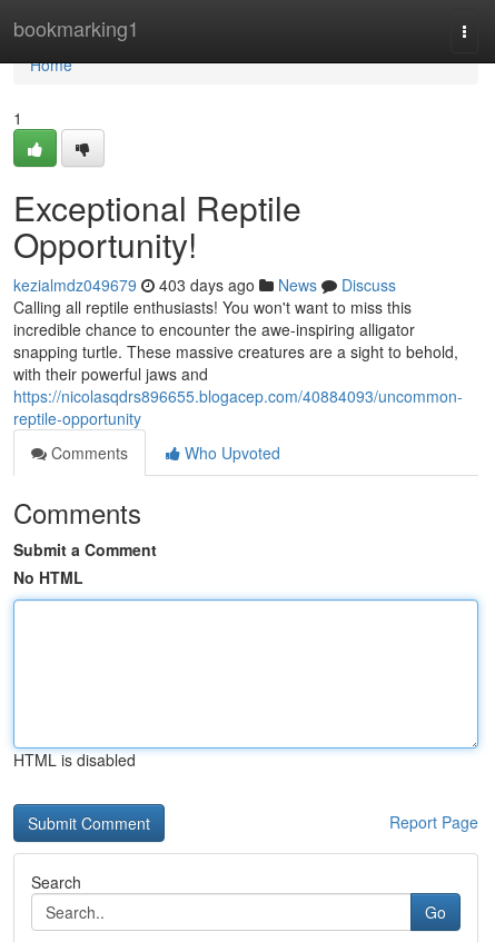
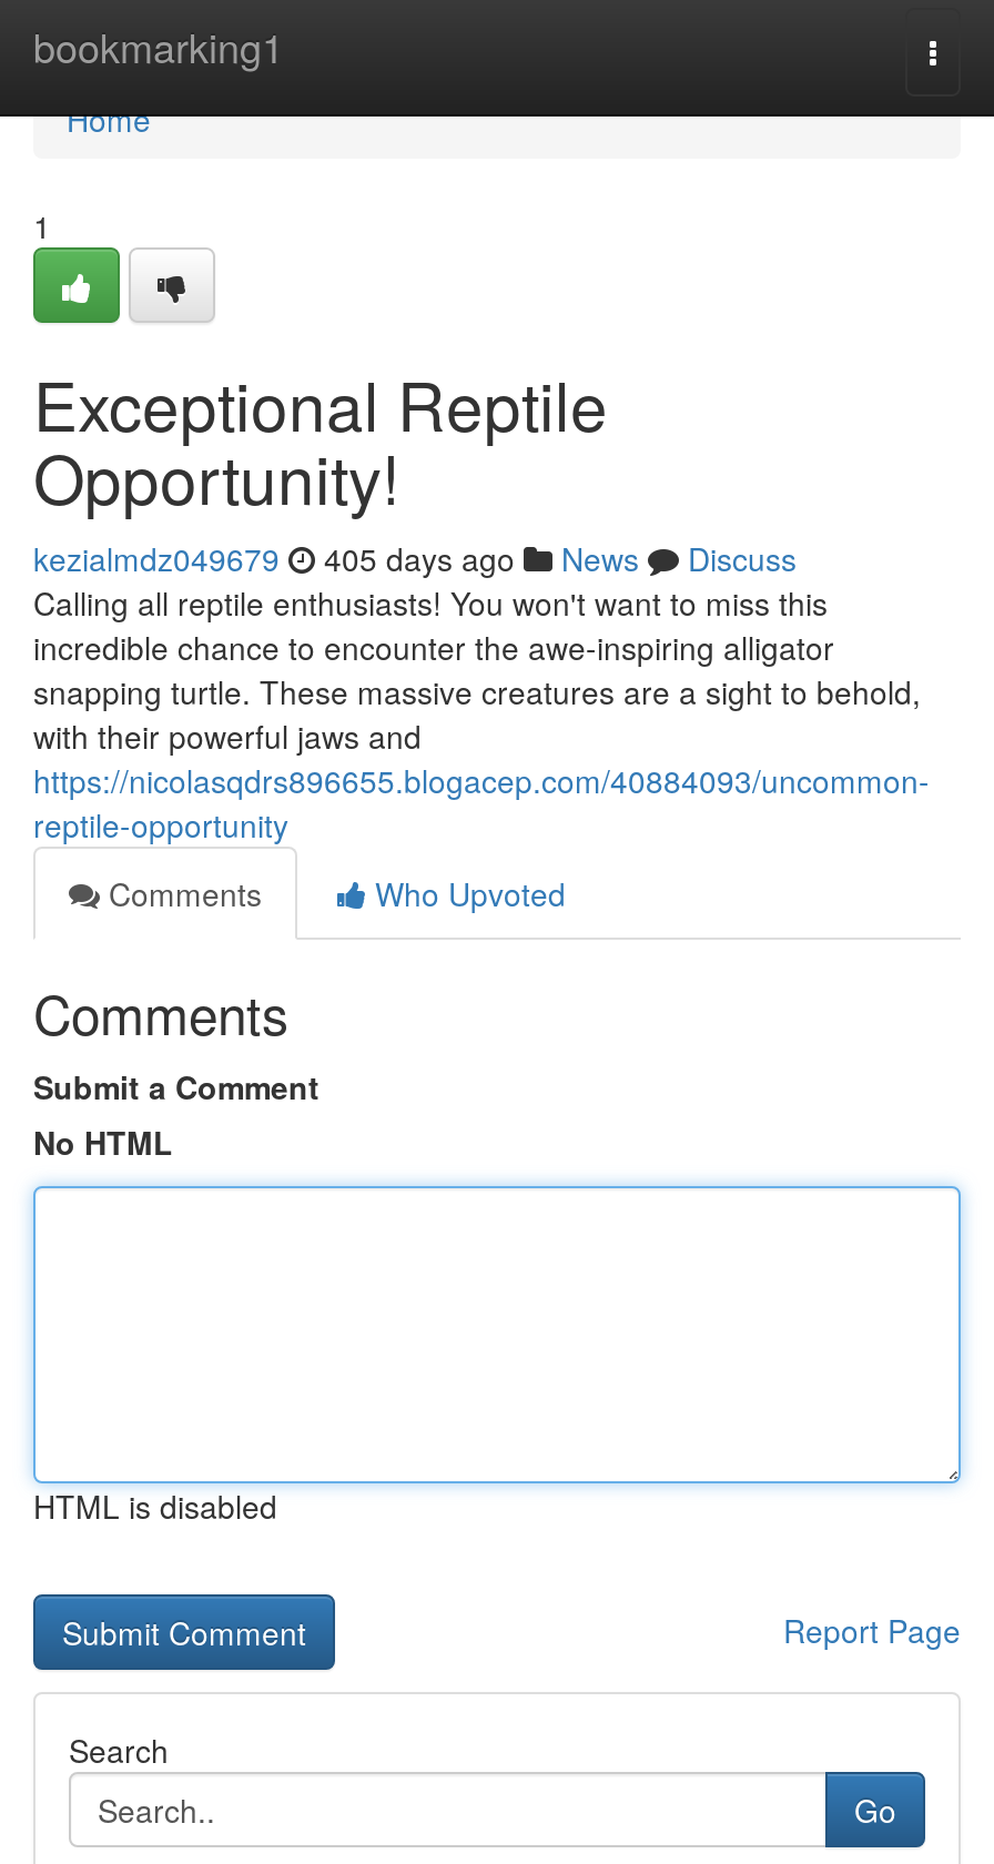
- kezialmdz049679 403 days ago News Discuss
+ kezialmdz049679 405 days ago News Discuss
